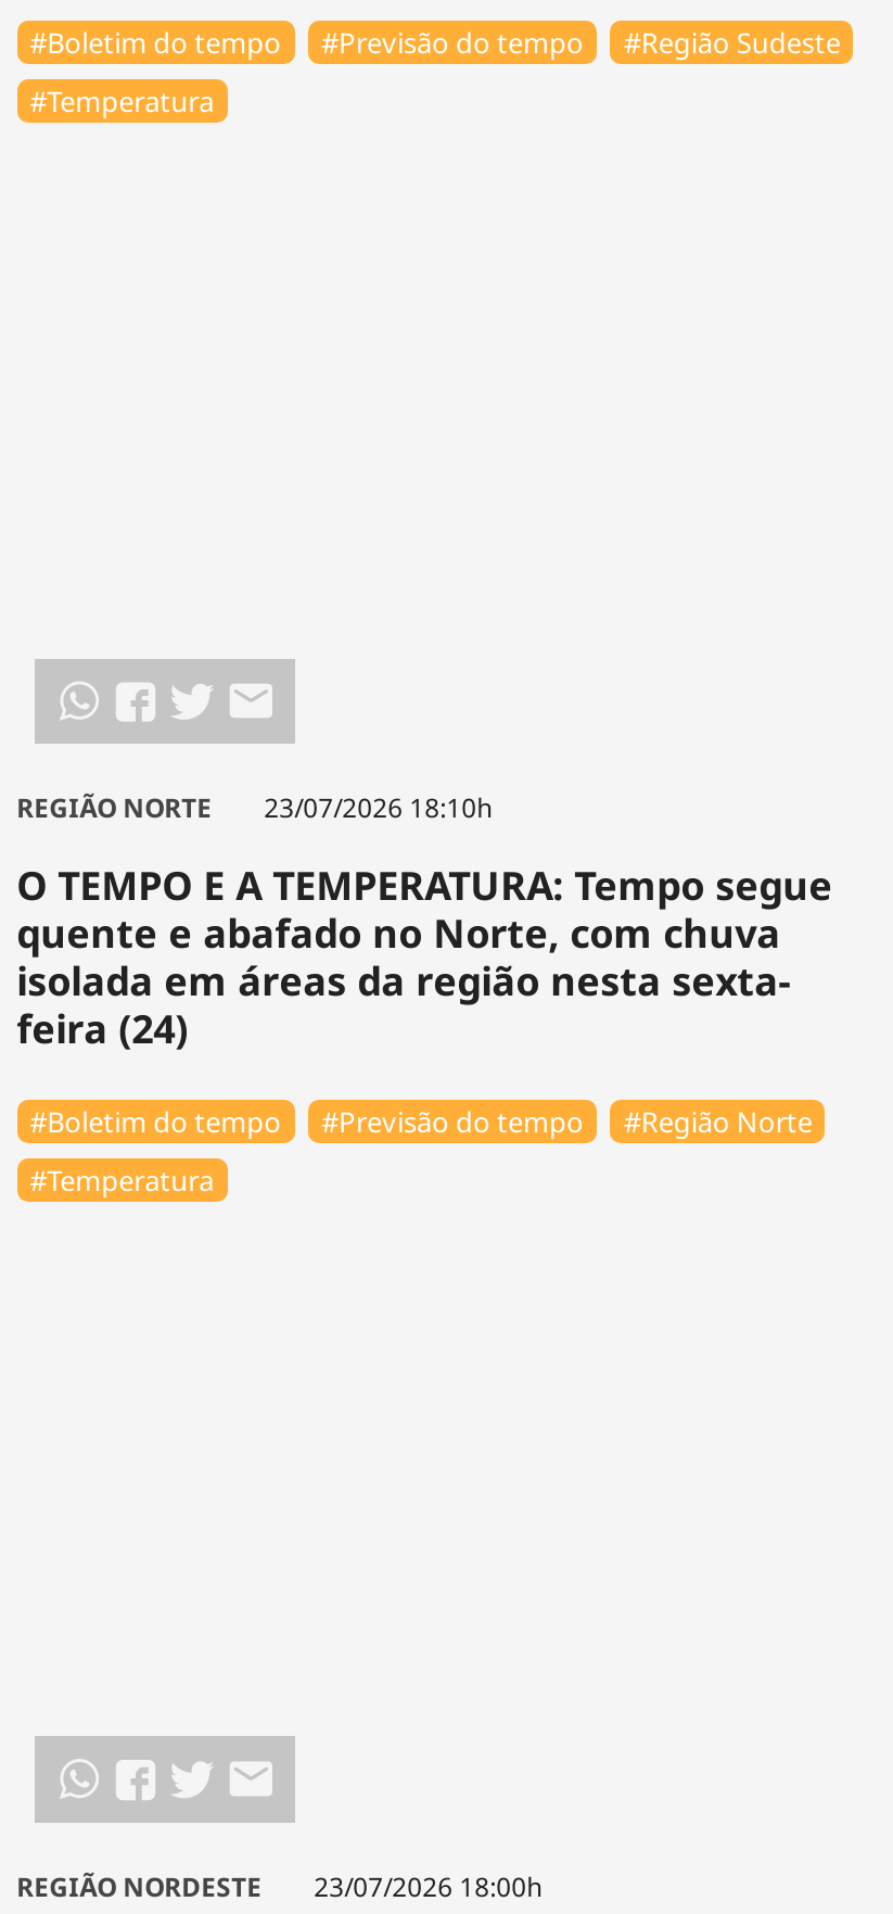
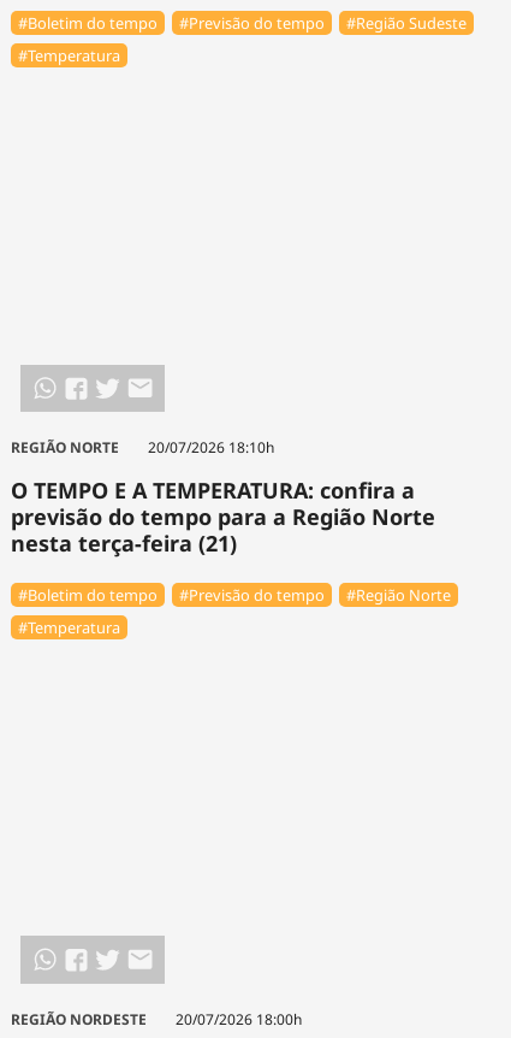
- REGIÃO NORTE 23/07/2026 18:10h
+ REGIÃO NORTE 20/07/2026 18:10h

- O TEMPO E A TEMPERATURA: Tempo segue
- quente e abafado no Norte, com chuva
- isolada em áreas da região nesta sexta-
- feira (24)
+ O TEMPO E A TEMPERATURA: confira a
+ previsão do tempo para a Região Norte
+ nesta terça-feira (21)

- REGIÃO NORDESTE 23/07/2026 18:00h
+ REGIÃO NORDESTE 20/07/2026 18:00h
